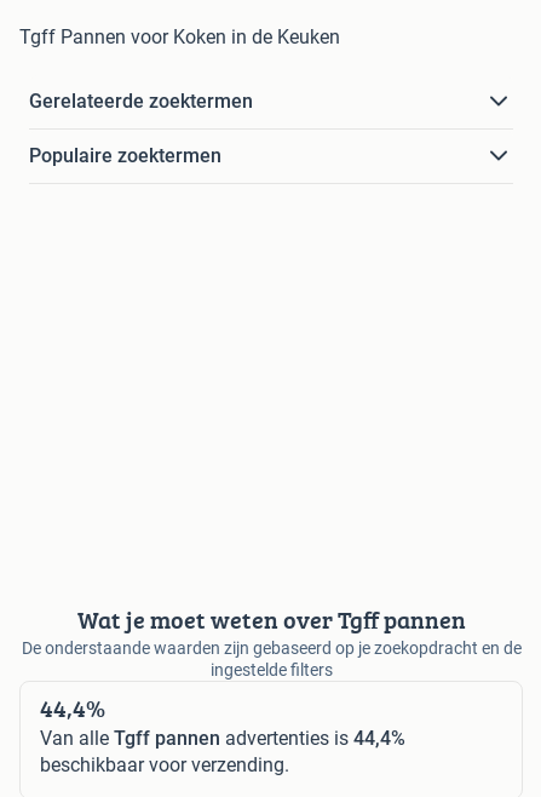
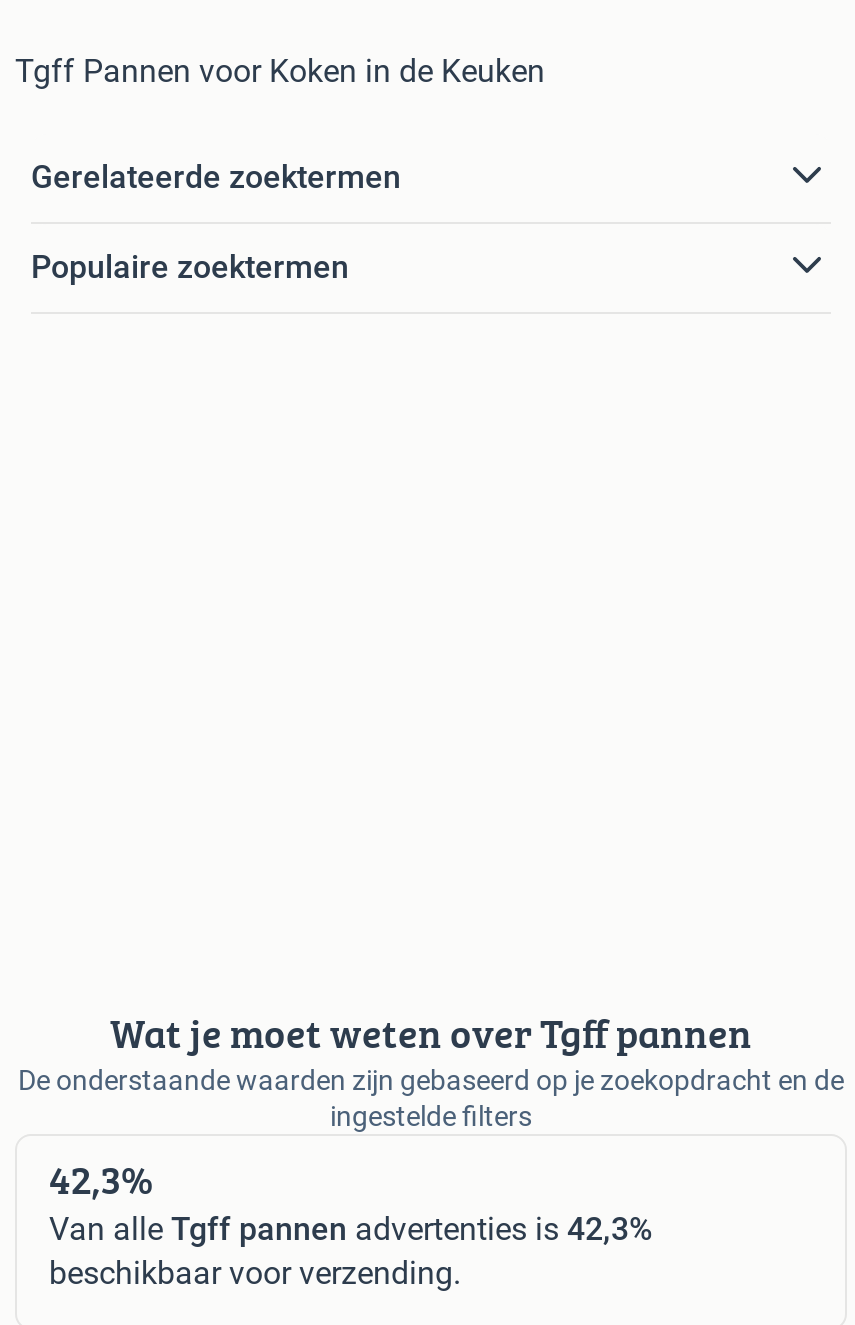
- 44,4%
+ 42,3%

- Van alle Tgff pannen advertenties is 44,4%
+ Van alle Tgff pannen advertenties is 42,3%
